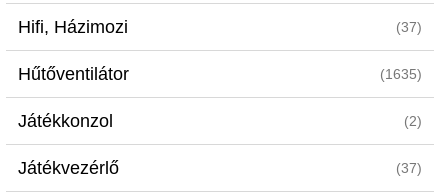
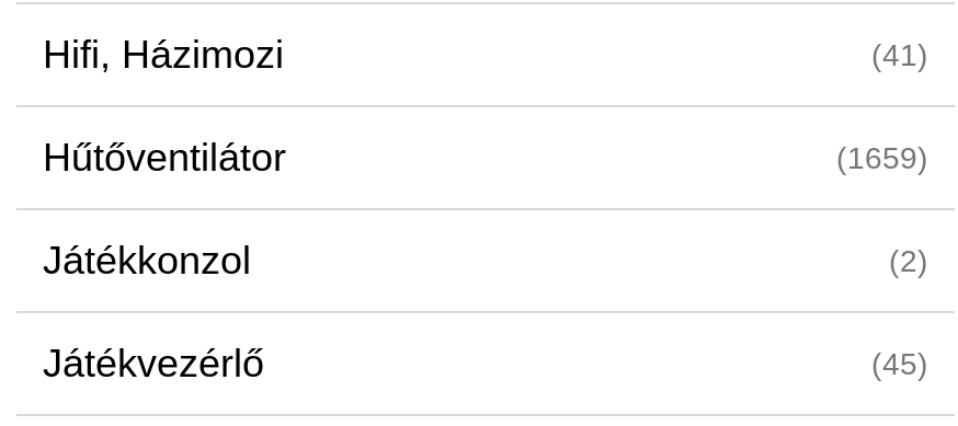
- (37)
+ (41)

- (1635)
+ (1659)

- (37)
+ (45)
